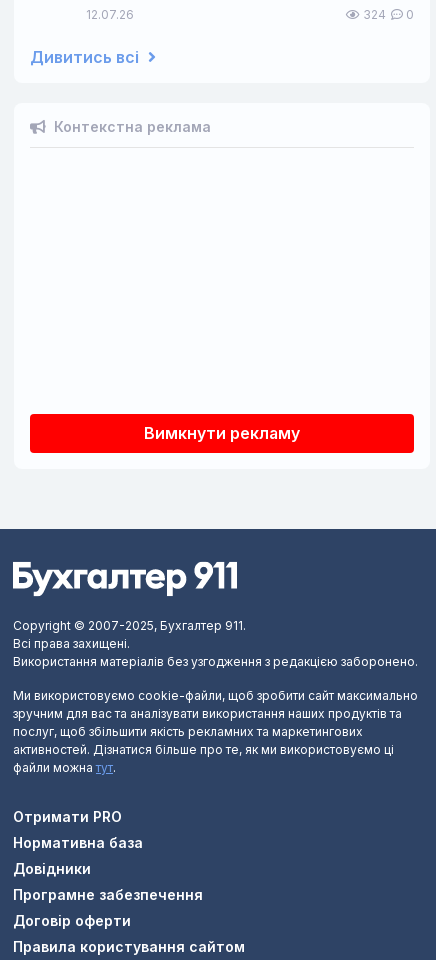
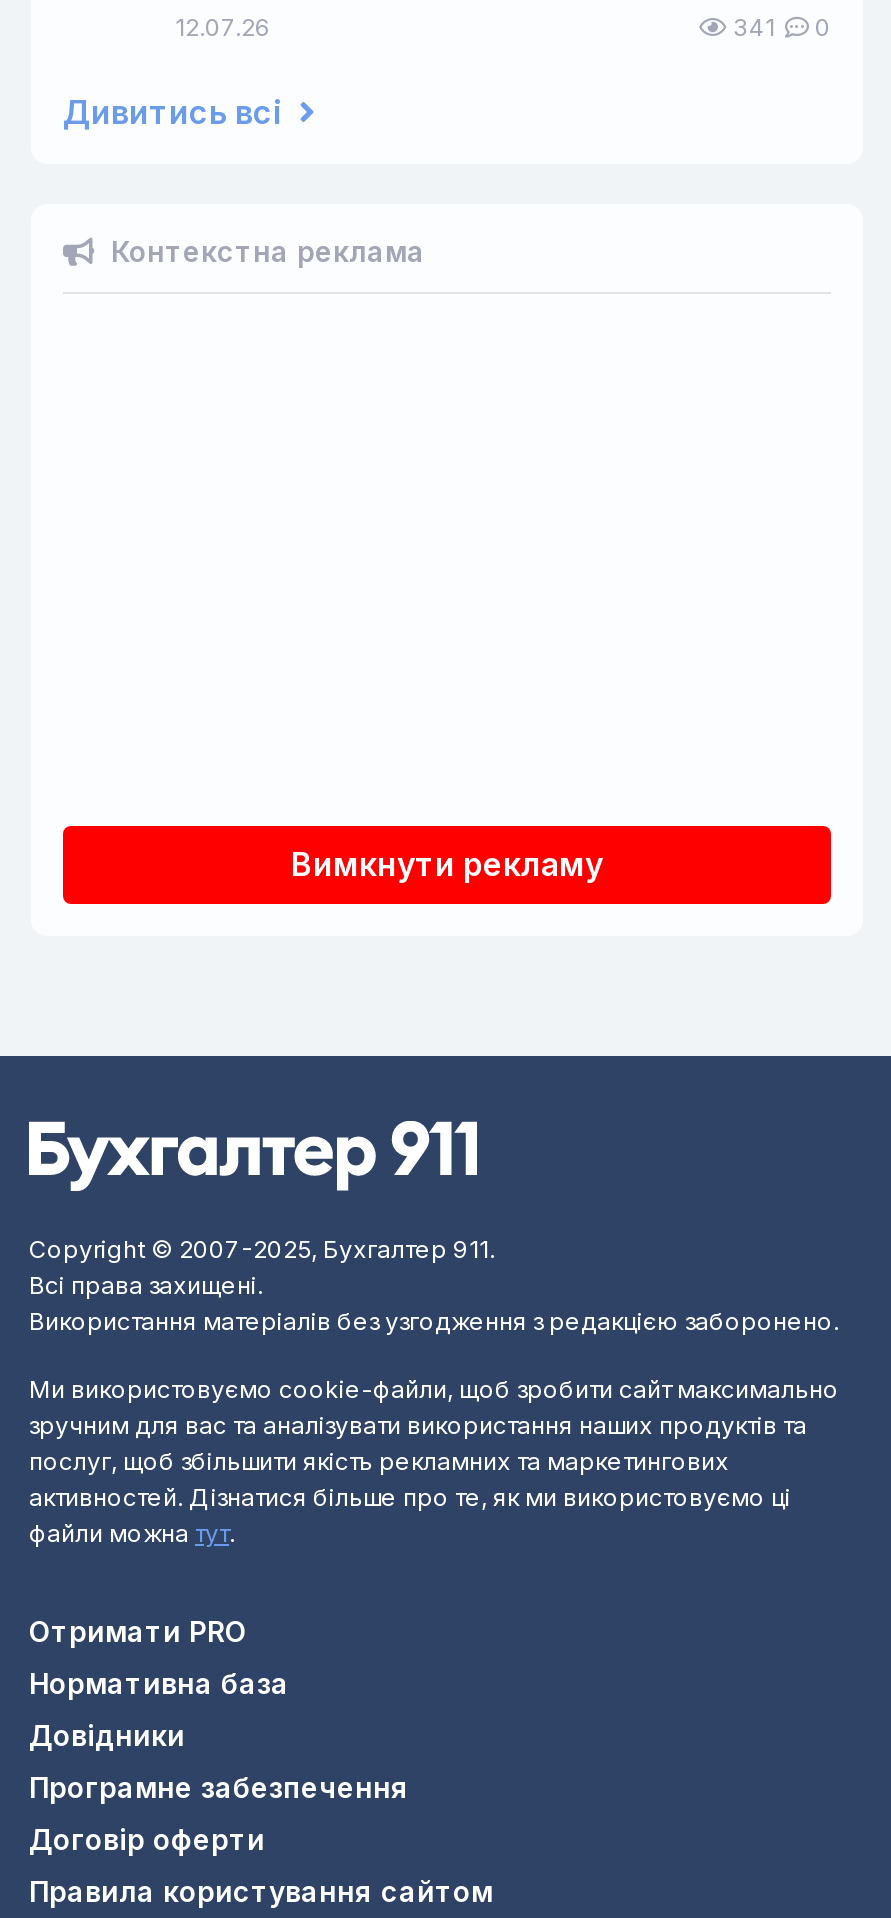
- 324 0
+ 341 0
